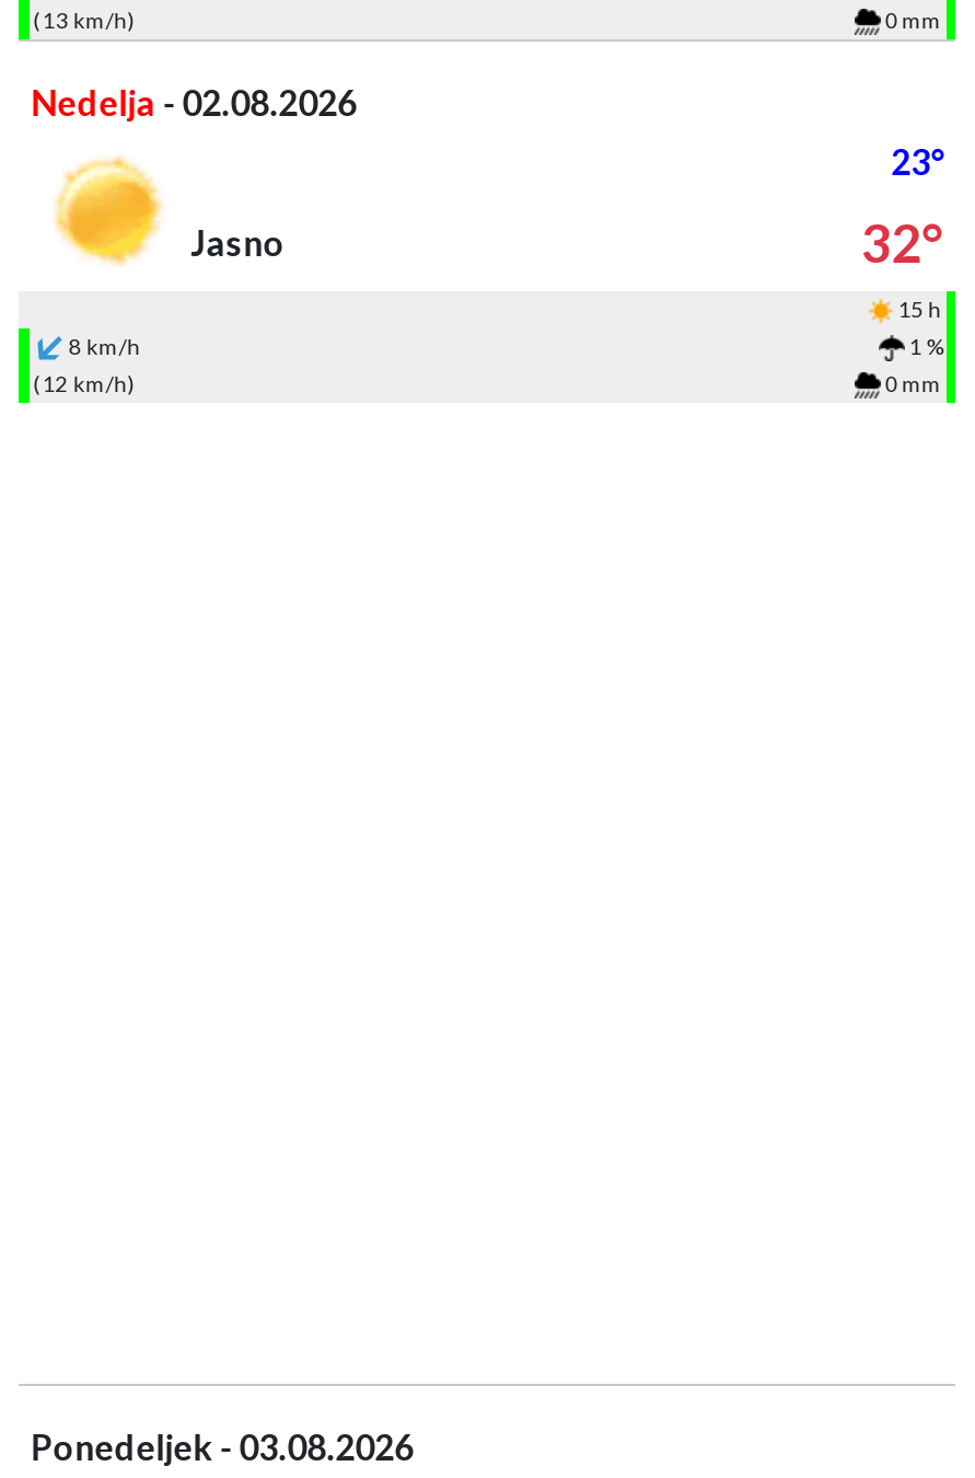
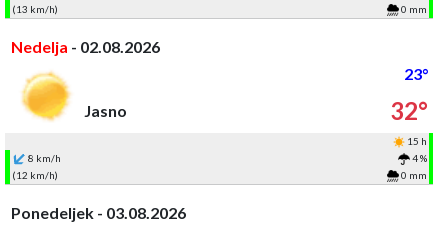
- 1 %
+ 4 %
